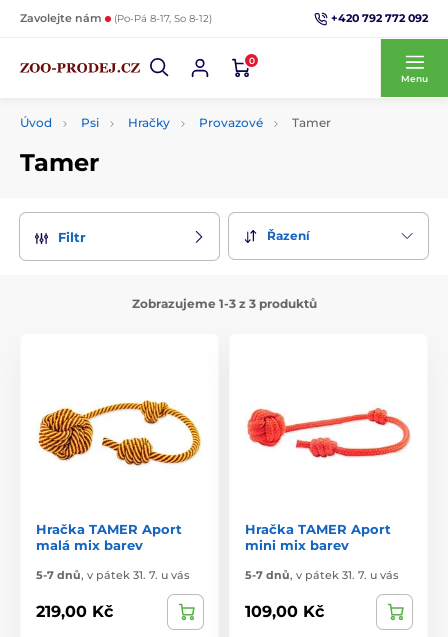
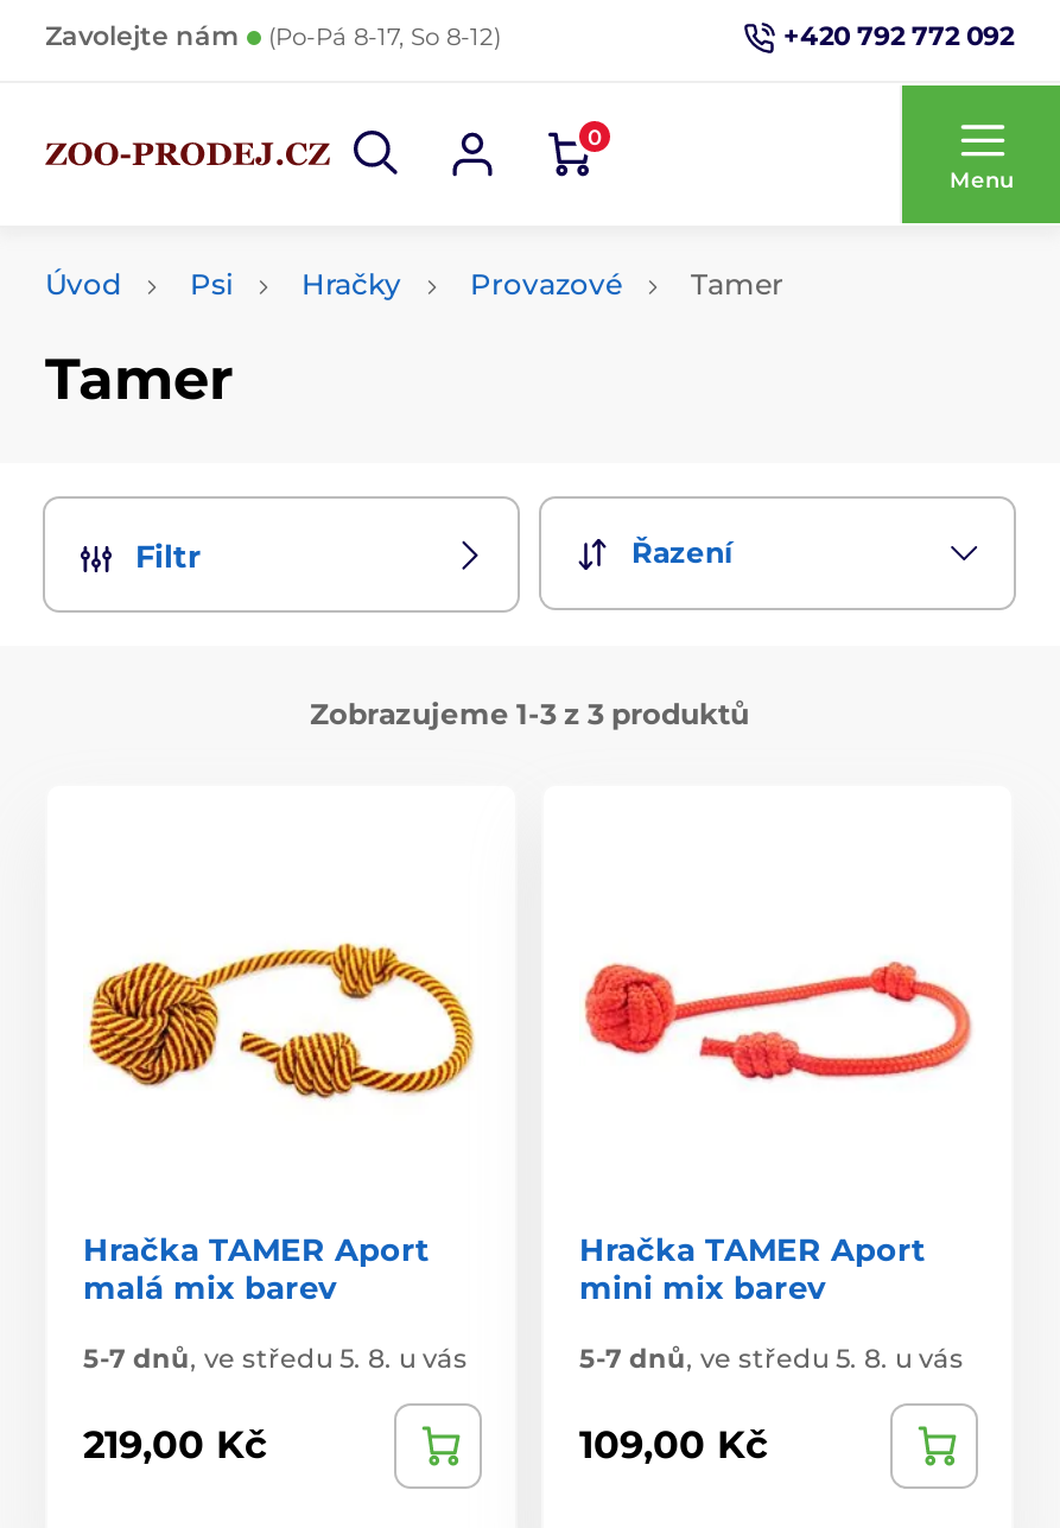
- 5-7 dnů, v pátek 31. 7. u vás
+ 5-7 dnů, ve středu 5. 8. u vás

- 5-7 dnů, v pátek 31. 7. u vás
+ 5-7 dnů, ve středu 5. 8. u vás
